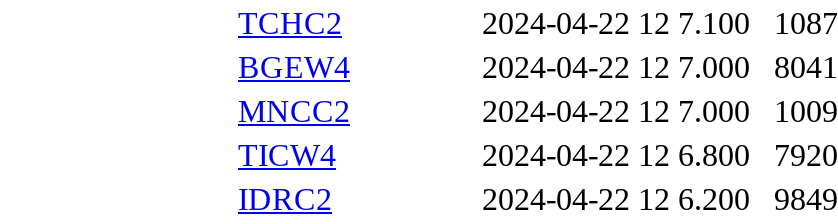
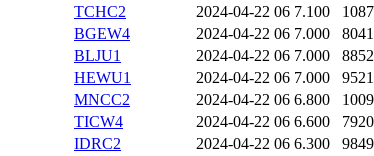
- 2024-04-22 12 7.100
+ 2024-04-22 06 7.100

- 2024-04-22 12 7.000 8041
+ 2024-04-22 06 7.000 8041

+ BLJU1
+ 2024-04-22 06 7.000
+ 8852
+ HEWU1
+ 2024-04-22 06 7.000
+ 9521

- 2024-04-22 12 7.000
+ 2024-04-22 06 6.800

- 2024-04-22 12 6.800 7920
+ 2024-04-22 06 6.600 7920

- 2024-04-22 12 6.200 9849
+ 2024-04-22 06 6.300 9849
